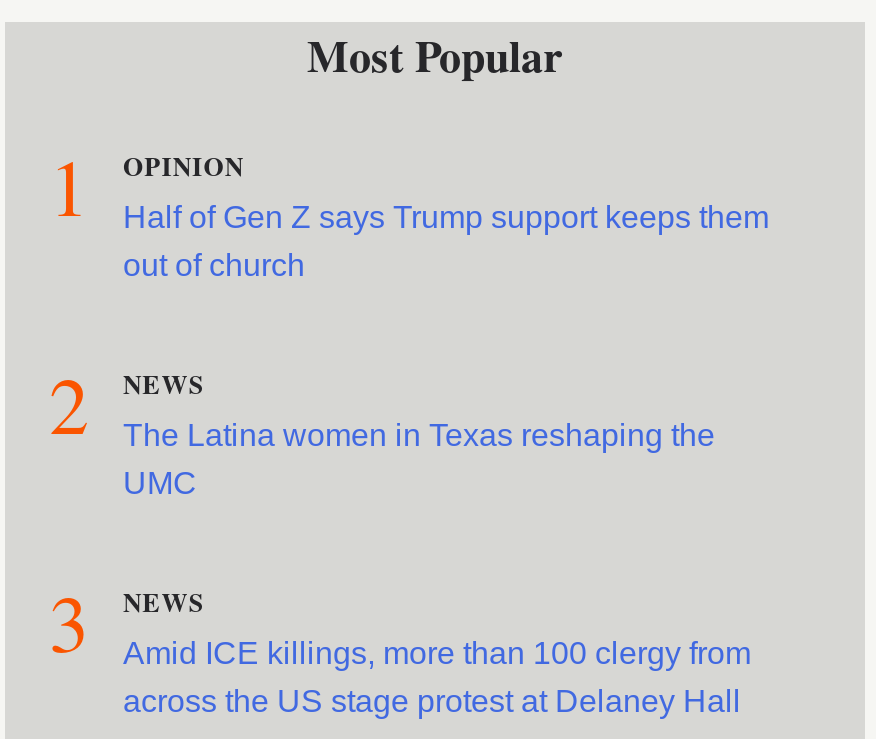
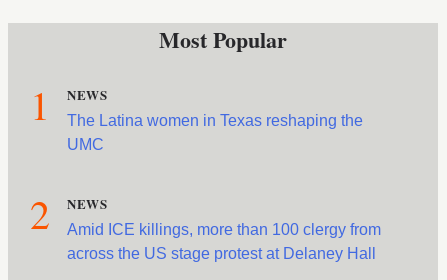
- OPINION
- Half of Gen Z says Trump support keeps them
- out of church
- 2

- 3 NEWS Amid ICE killings, more than 100 clergy from
+ 2 NEWS Amid ICE killings, more than 100 clergy from
